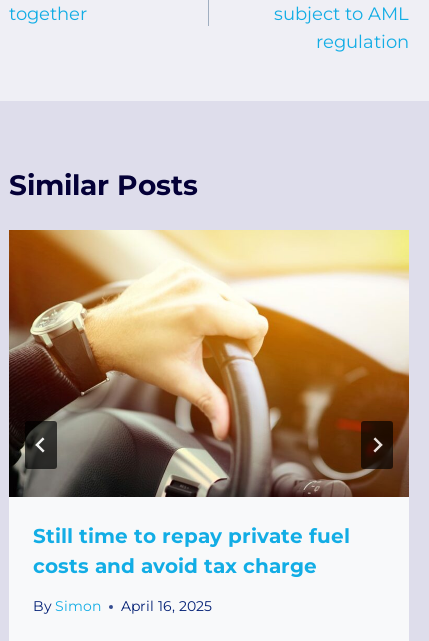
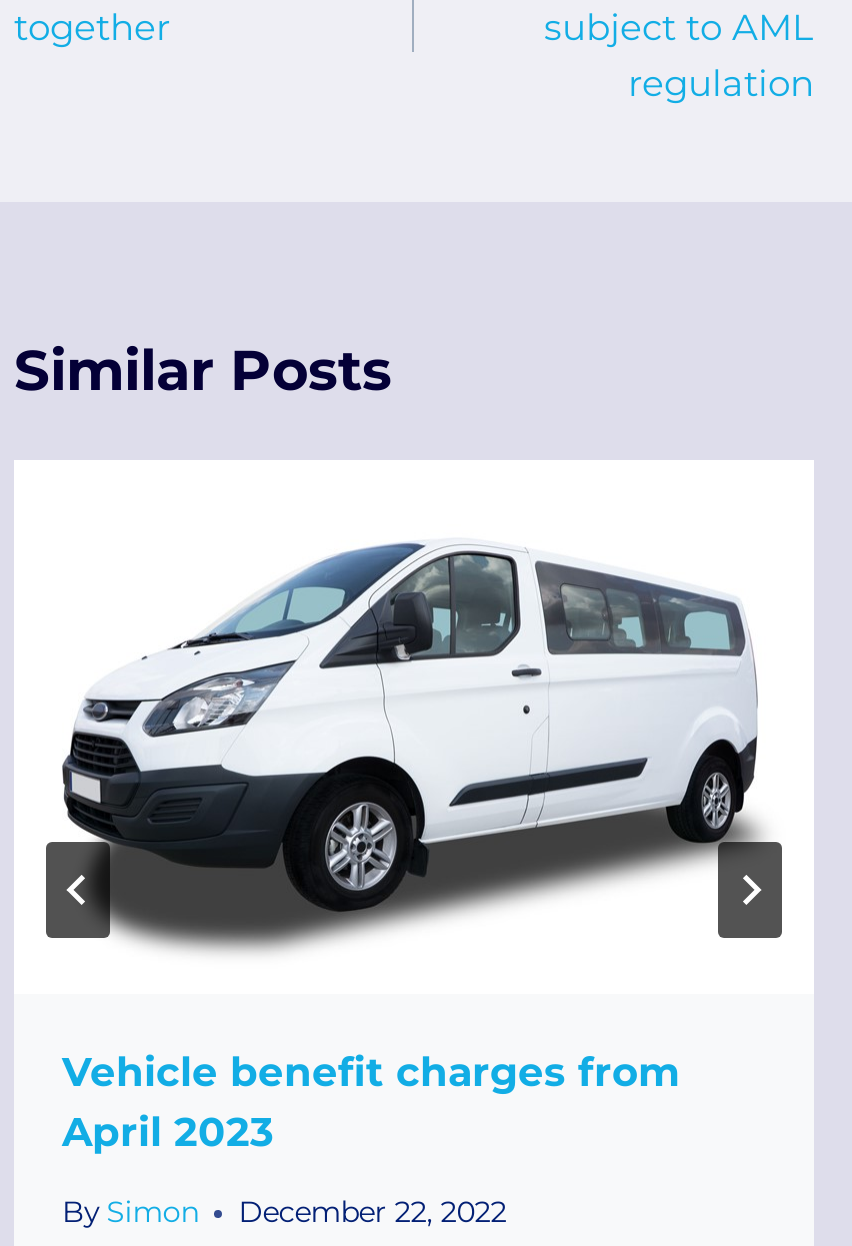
- [image]
- Still time to repay private fuel
- costs and avoid tax charge
+ [image]
+ Vehicle benefit charges from
+ April 2023

- By Simon April 16, 2025
+ By Simon December 22, 2022
